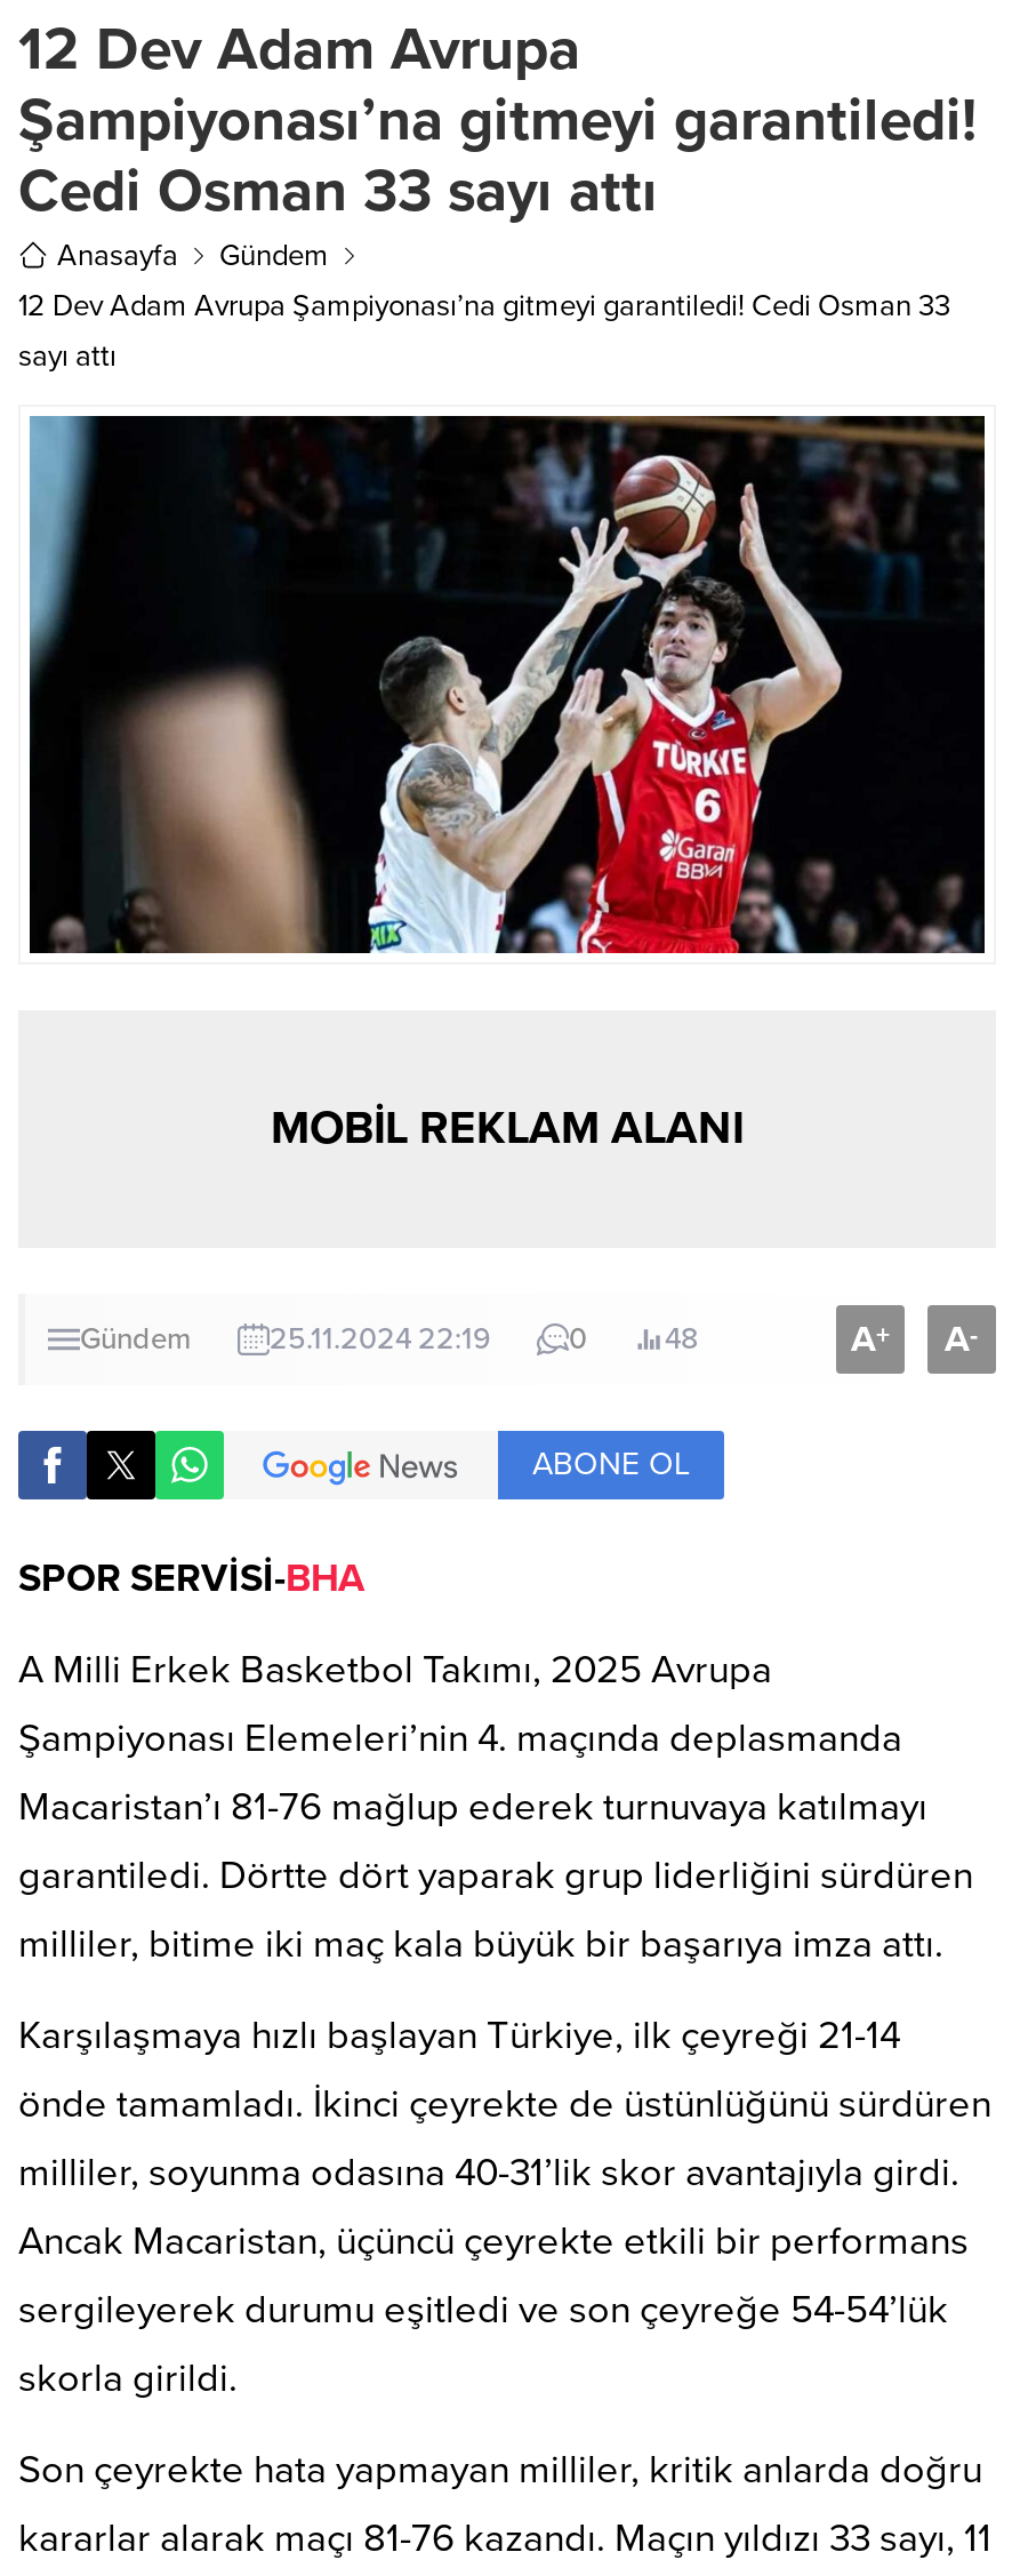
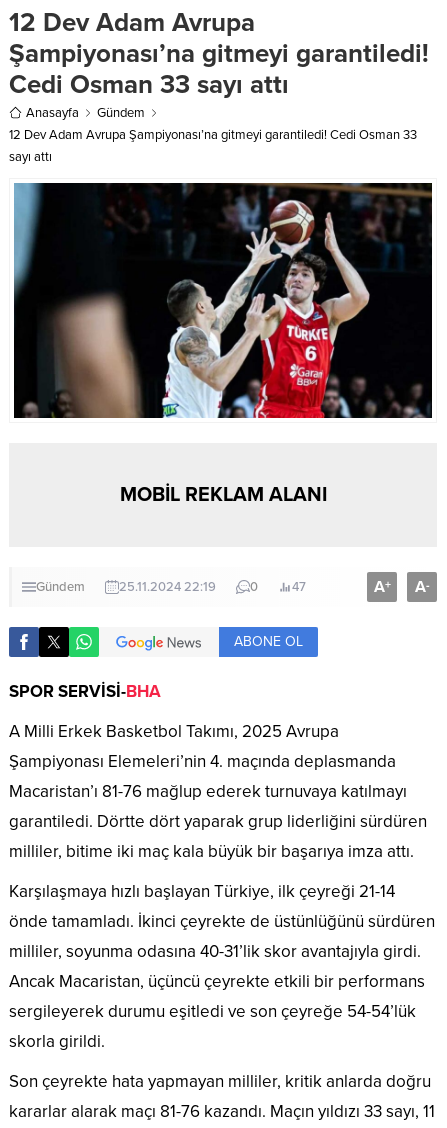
- 48
+ 47
